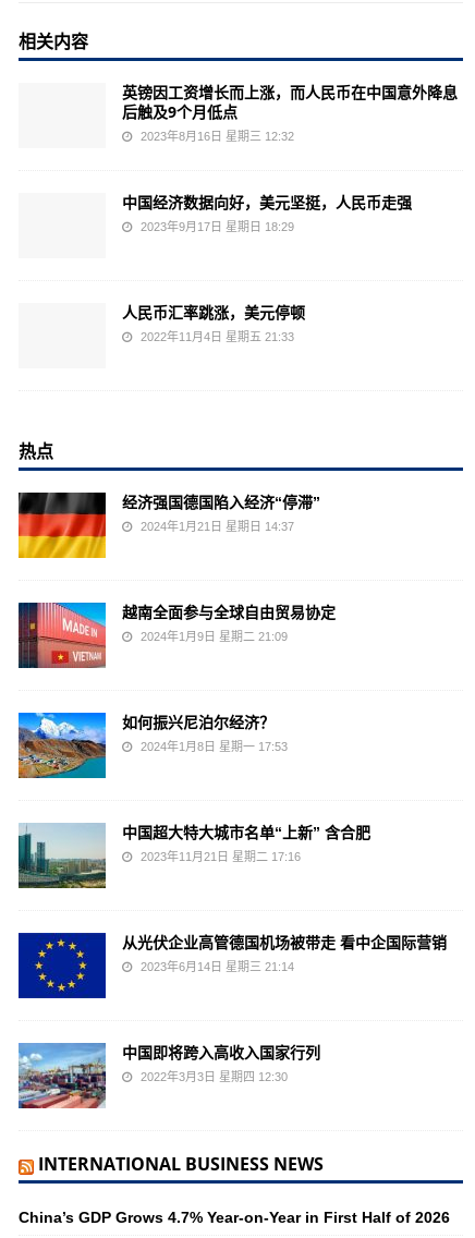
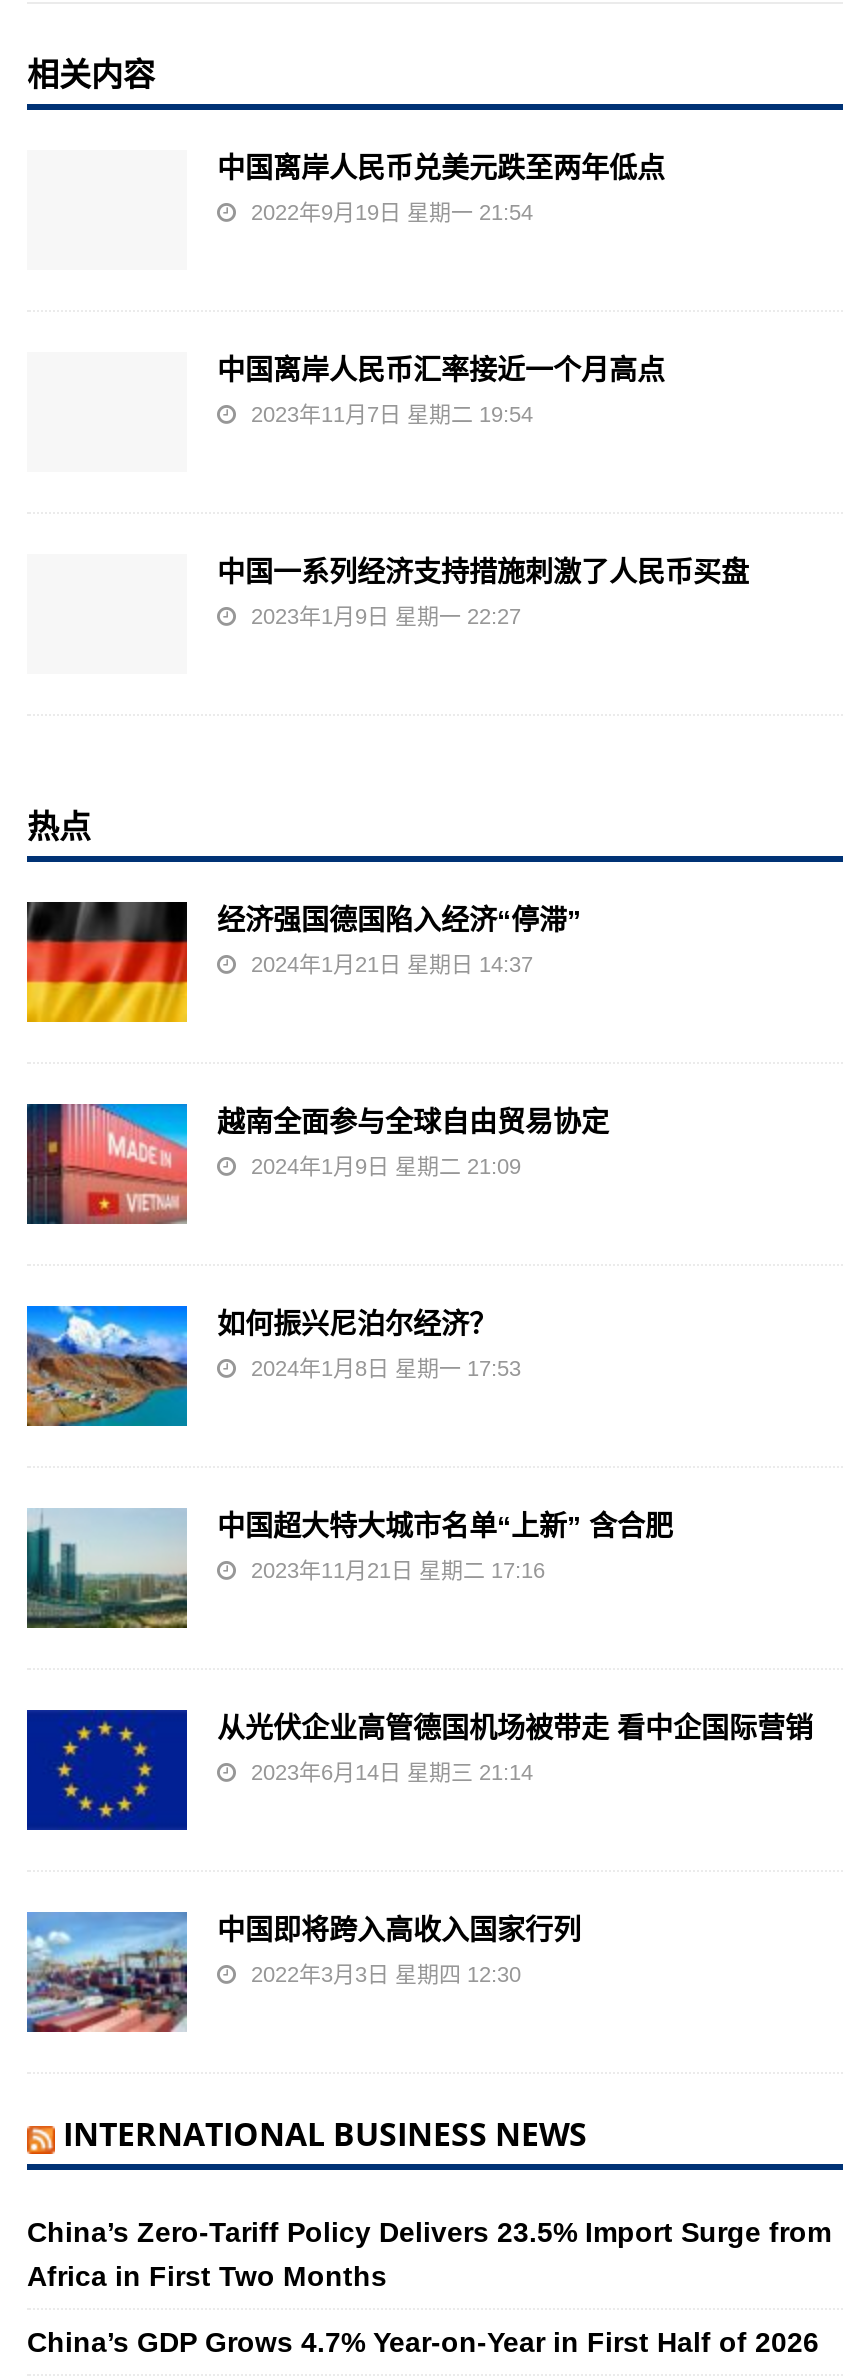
- 英镑因工资增长而上涨，而人民币在中国意外降息
- 后触及9个月低点
- 2023年8月16日 星期三 12:32
+ 中国离岸人民币兑美元跌至两年低点
+ 2022年9月19日 星期一 21:54

- 中国经济数据向好，美元坚挺，人民币走强
- 2023年9月17日 星期日 18:29
+ 中国离岸人民币汇率接近一个月高点
+ 2023年11月7日 星期二 19:54

- 人民币汇率跳涨，美元停顿
- 2022年11月4日 星期五 21:33
+ 中国一系列经济支持措施刺激了人民币买盘
+ 2023年1月9日 星期一 22:27

+ China’s Zero-Tariff Policy Delivers 23.5% Import Surge from
+ Africa in First Two Months
